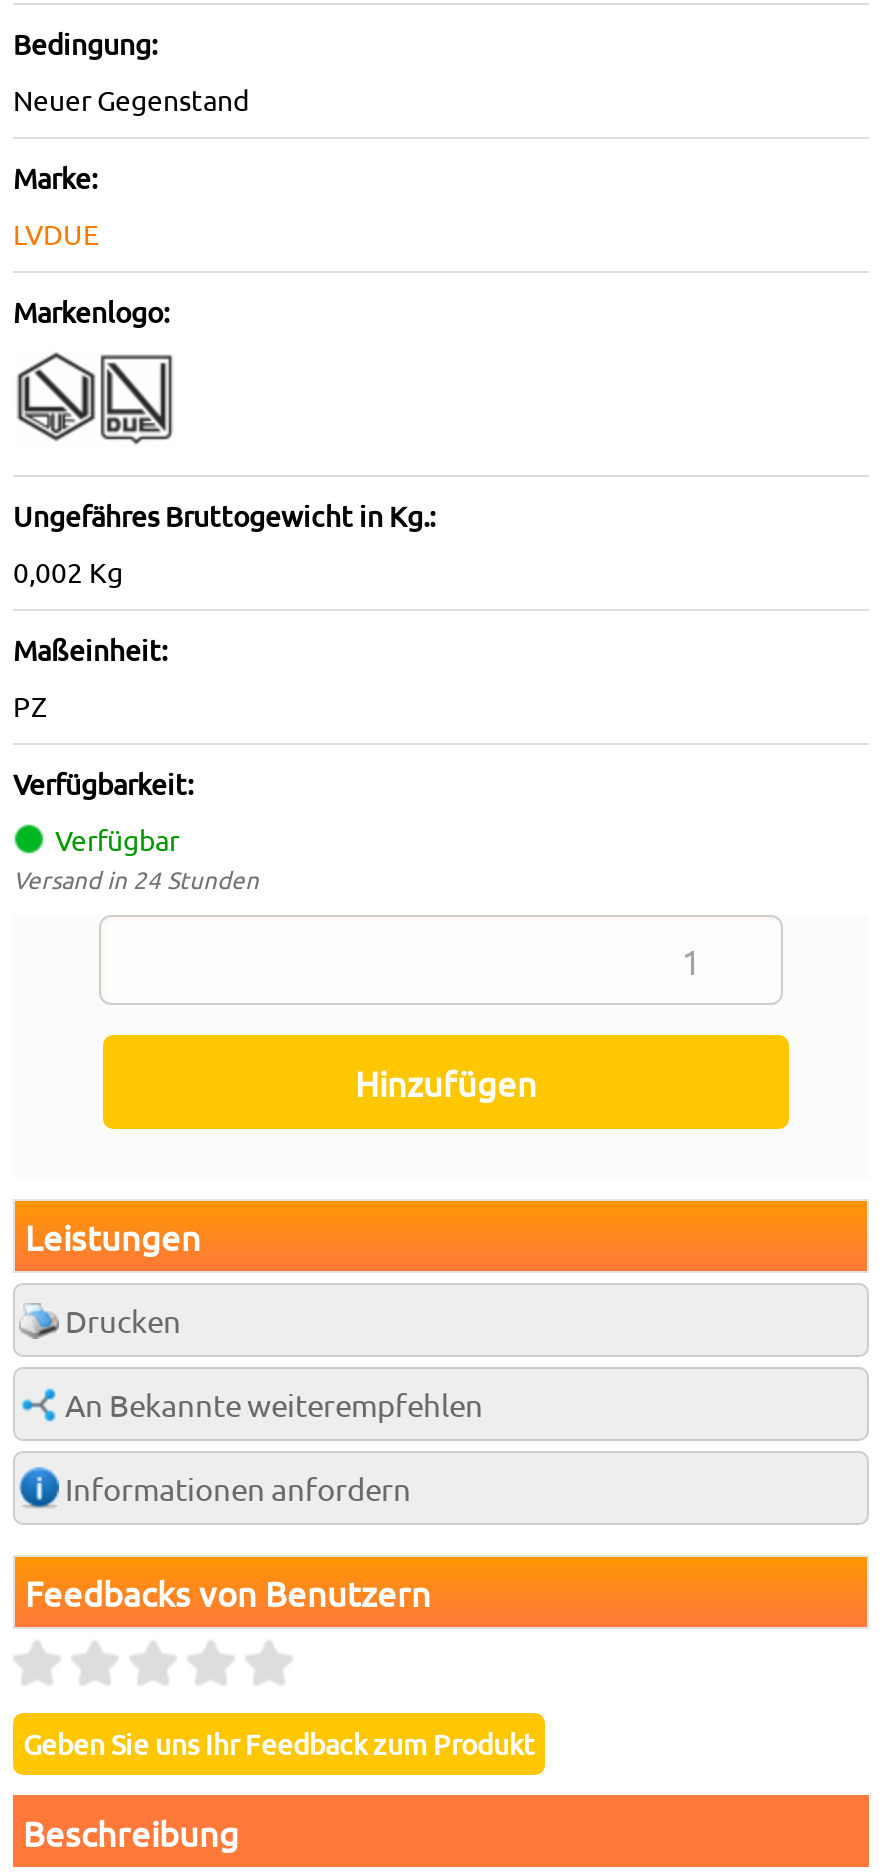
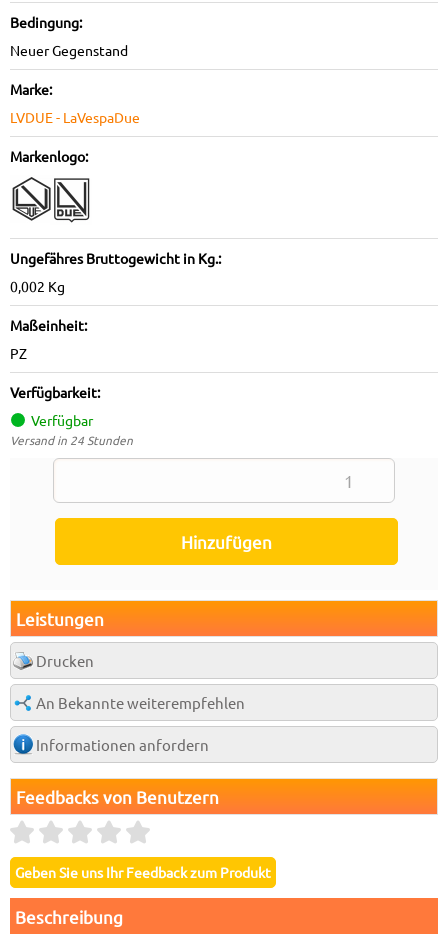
- LVDUE
+ LVDUE - LaVespaDue
